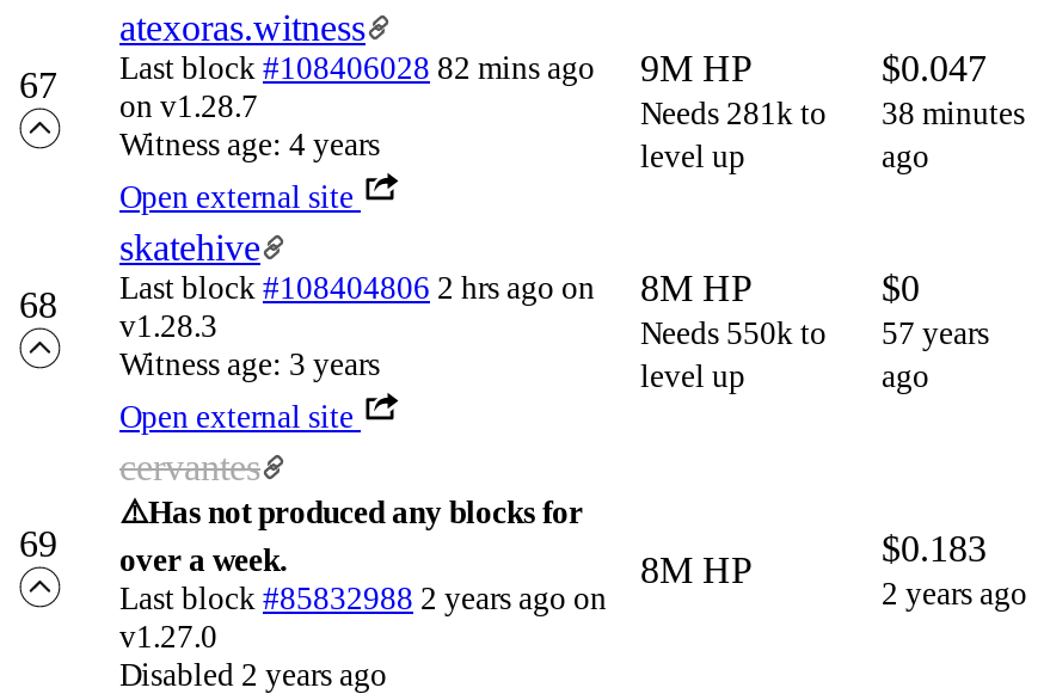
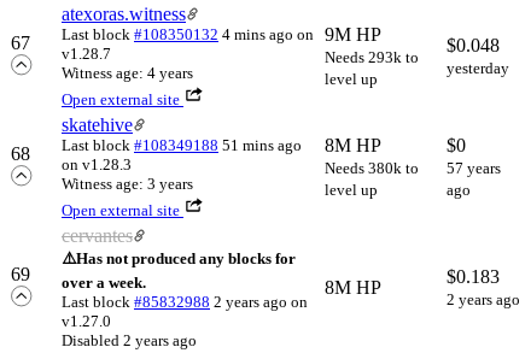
- Last block #108406028 82 mins ago
- on v1.28.7
+ Last block #108350132 4 mins ago on
+ v1.28.7

- $0.047
- 38 minutes
- ago
+ $0.048
+ yesterday

- Needs 281k to
+ Needs 293k to

- Last block #108404806 2 hrs ago on
- v1.28.3
+ Last block #108349188 51 mins ago
+ on v1.28.3

- Needs 550k to 57 years
+ Needs 380k to 57 years
